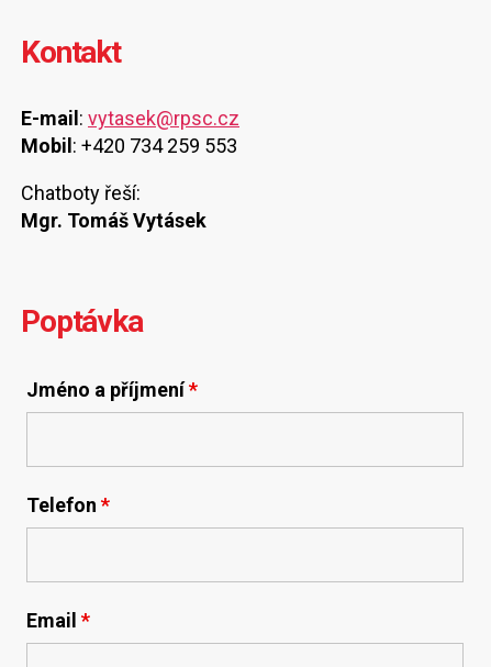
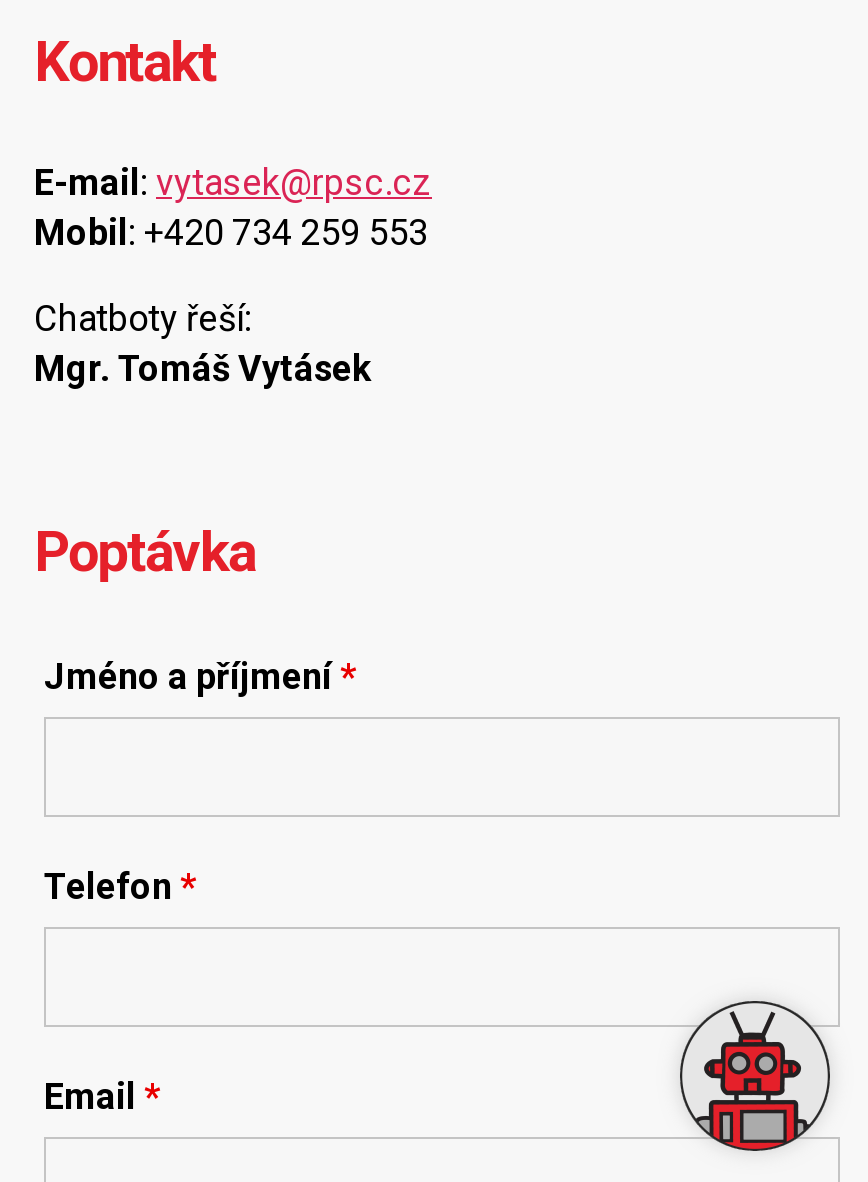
+ [image]
